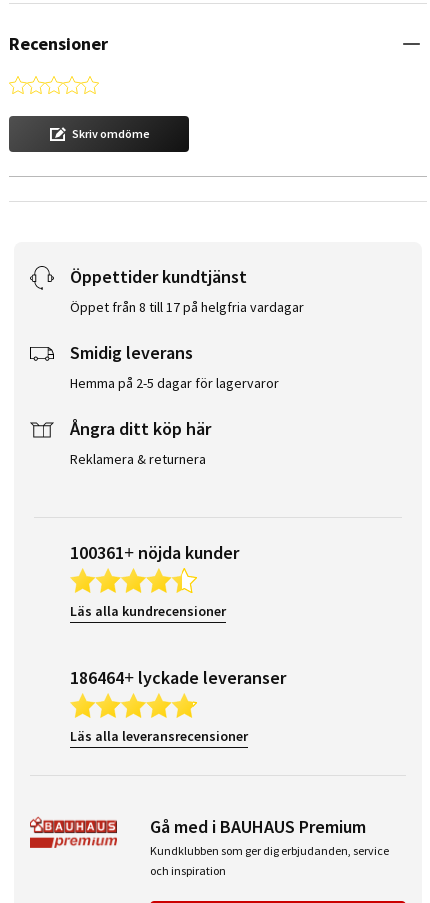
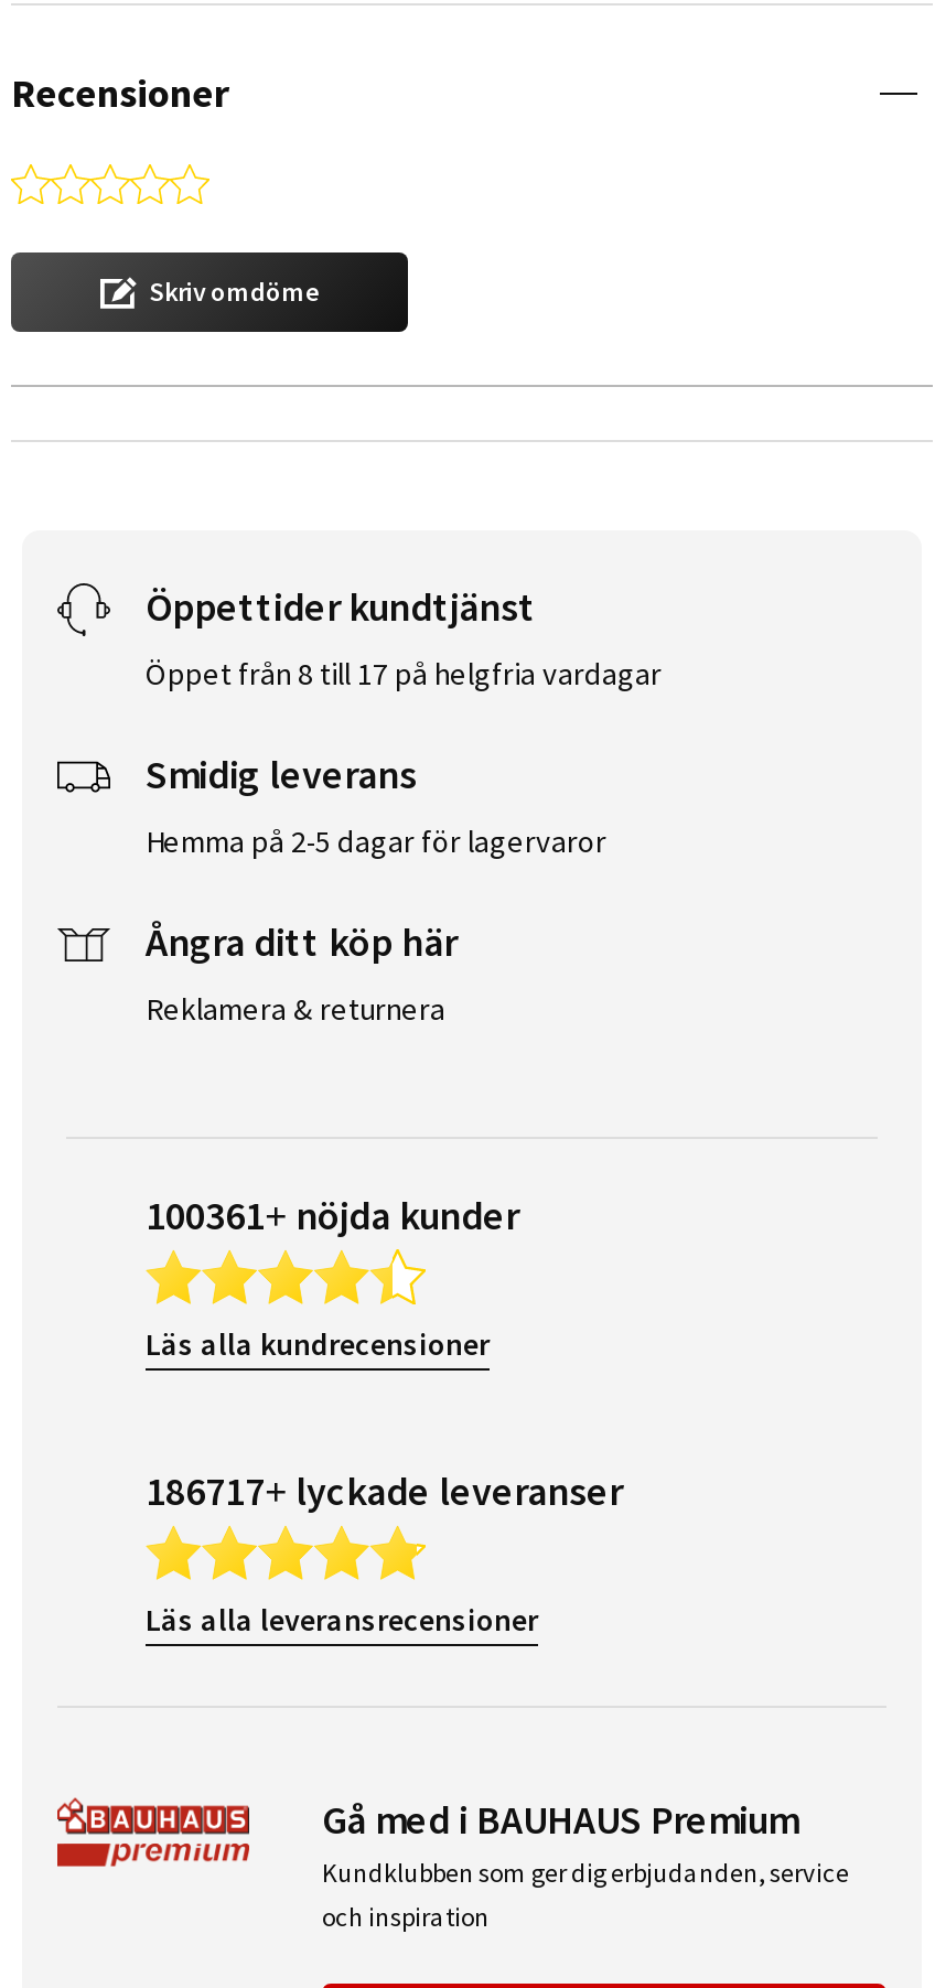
- 186464+ lyckade leveranser
+ 186717+ lyckade leveranser
